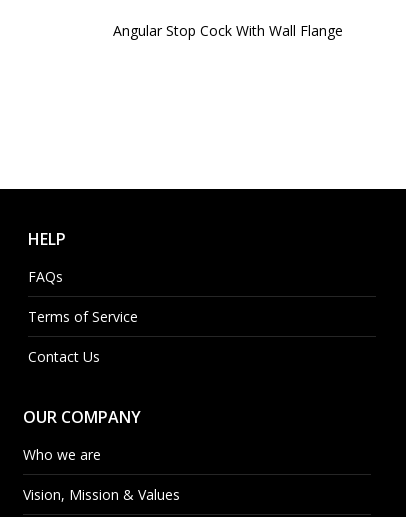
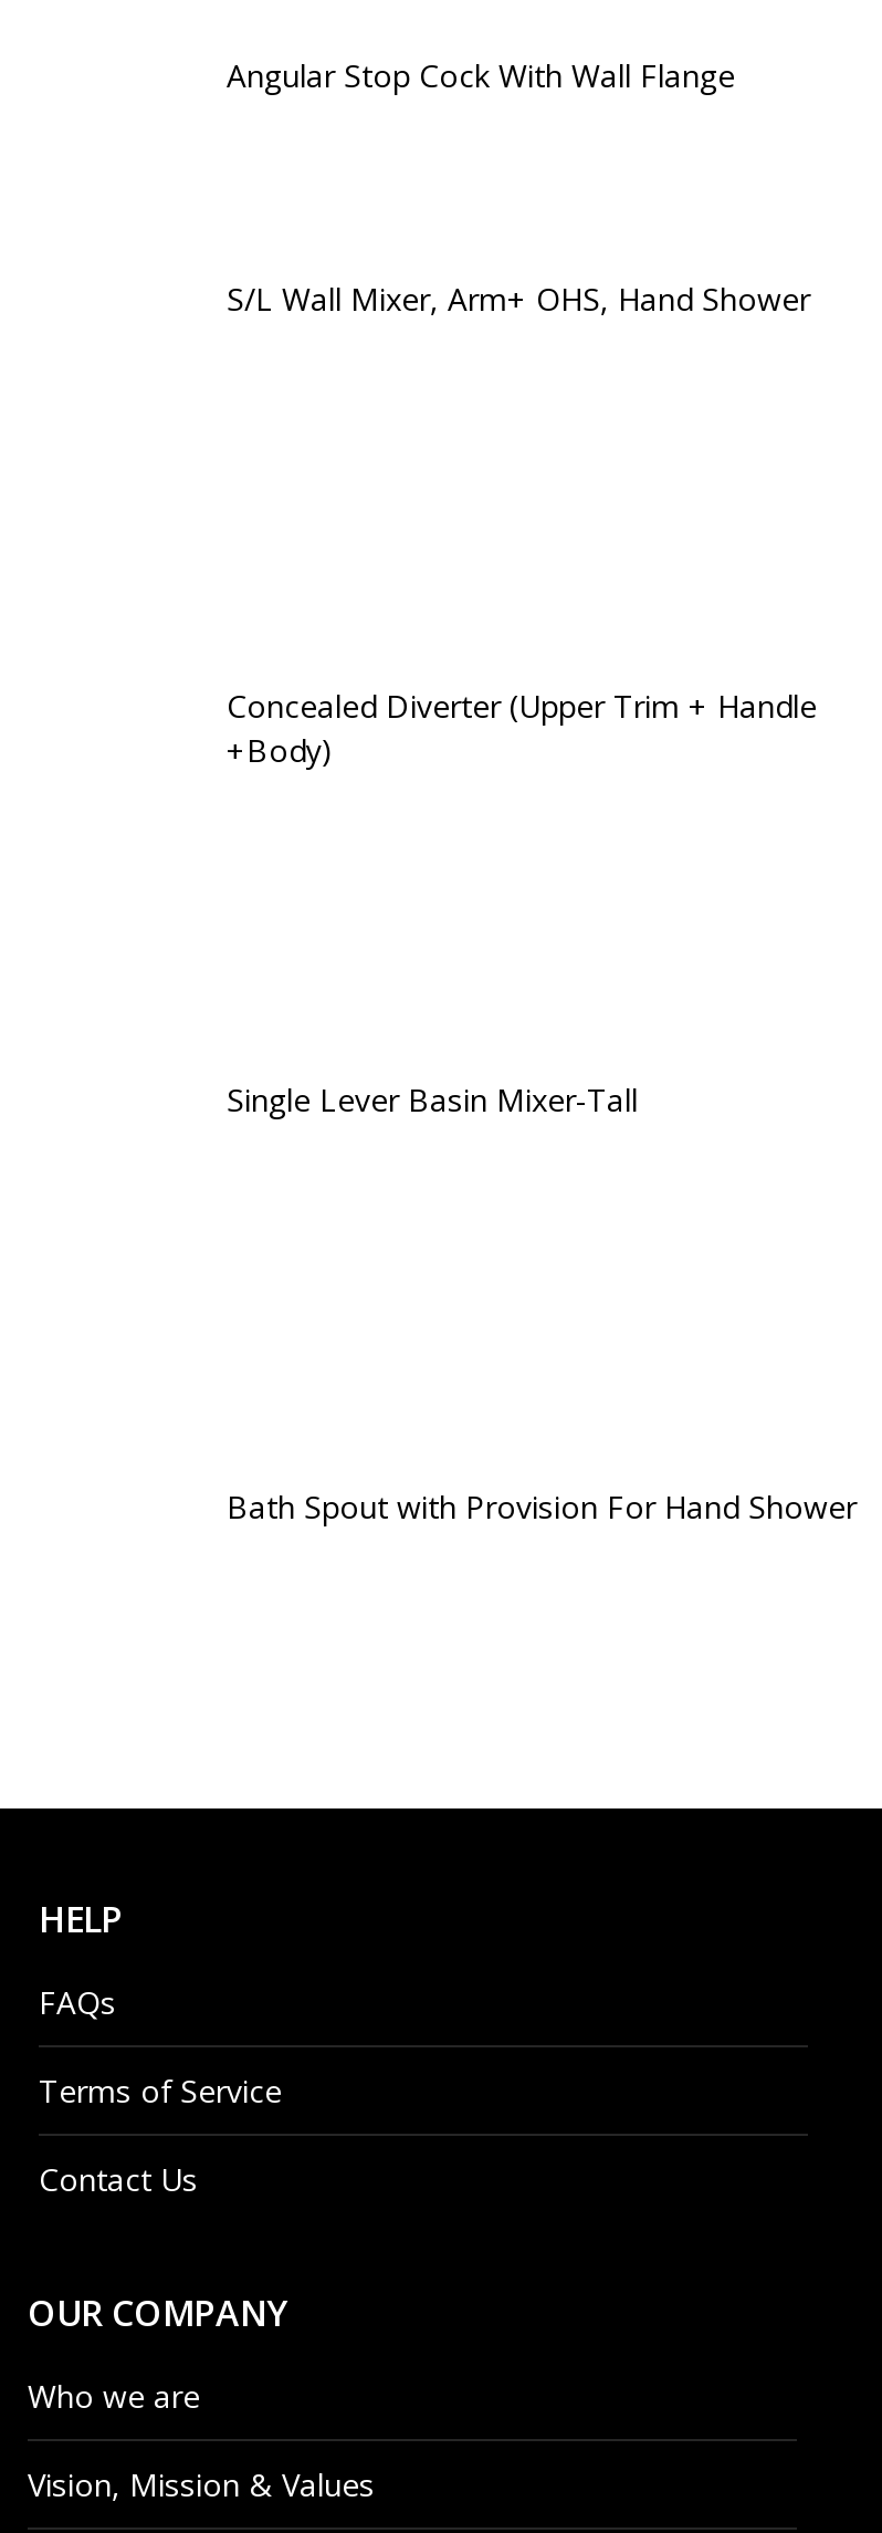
+ S/L Wall Mixer, Arm+ OHS, Hand Shower

+ Concealed Diverter (Upper Trim + Handle
+ +Body)

+ Single Lever Basin Mixer-Tall

+ Bath Spout with Provision For Hand Shower
